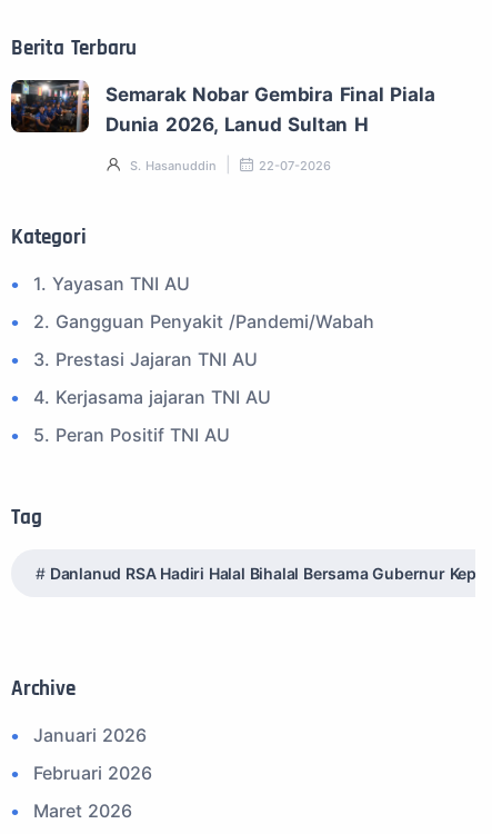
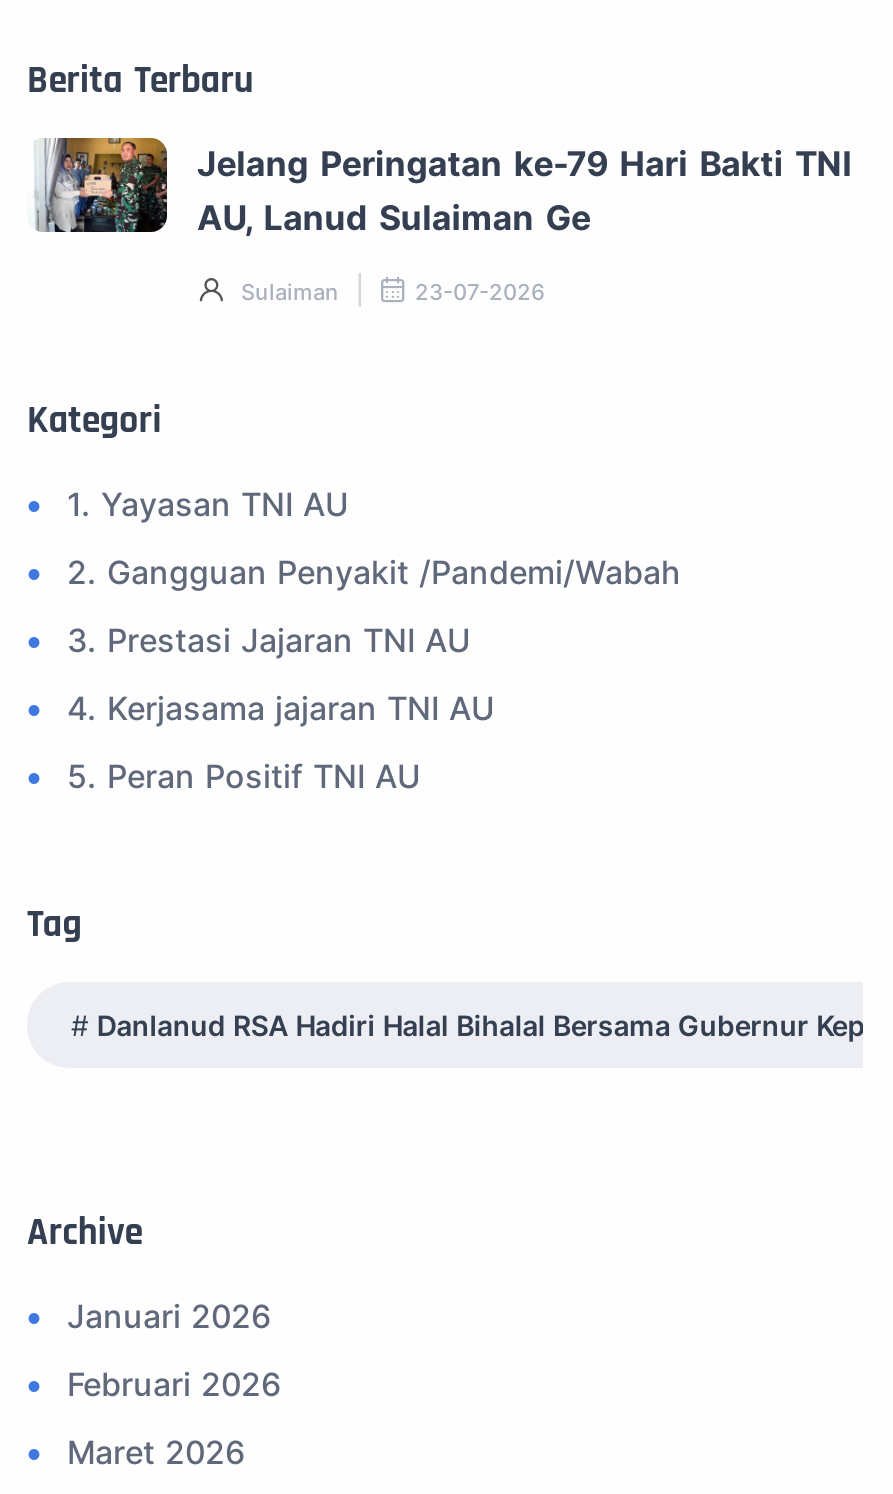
- [image]
- Semarak Nobar Gembira Final Piala
- Dunia 2026, Lanud Sultan H
+ [image]
+ Jelang Peringatan ke-79 Hari Bakti TNI
+ AU, Lanud Sulaiman Ge

- S. Hasanuddin
- 22-07-2026
+ Sulaiman
+ 23-07-2026
